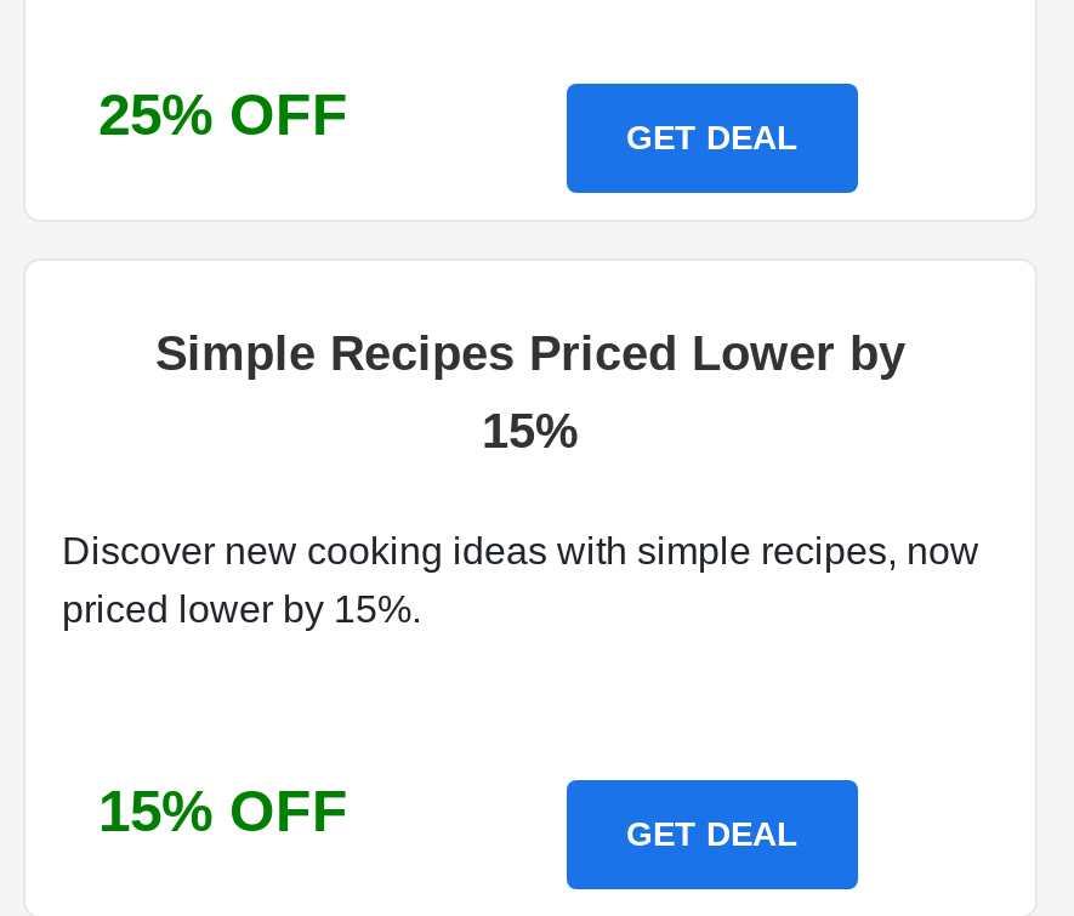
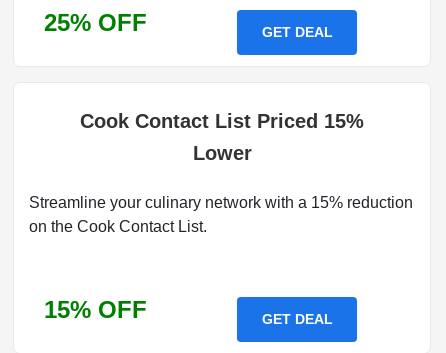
- Simple Recipes Priced Lower by
+ Cook Contact List Priced 15%

- 15%
+ Lower

- Discover new cooking ideas with simple recipes, now
- priced lower by 15%.
+ Streamline your culinary network with a 15% reduction
+ on the Cook Contact List.
